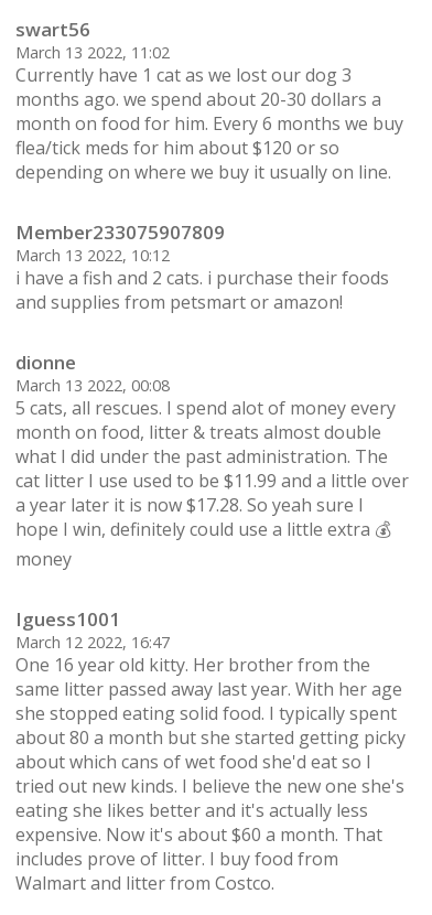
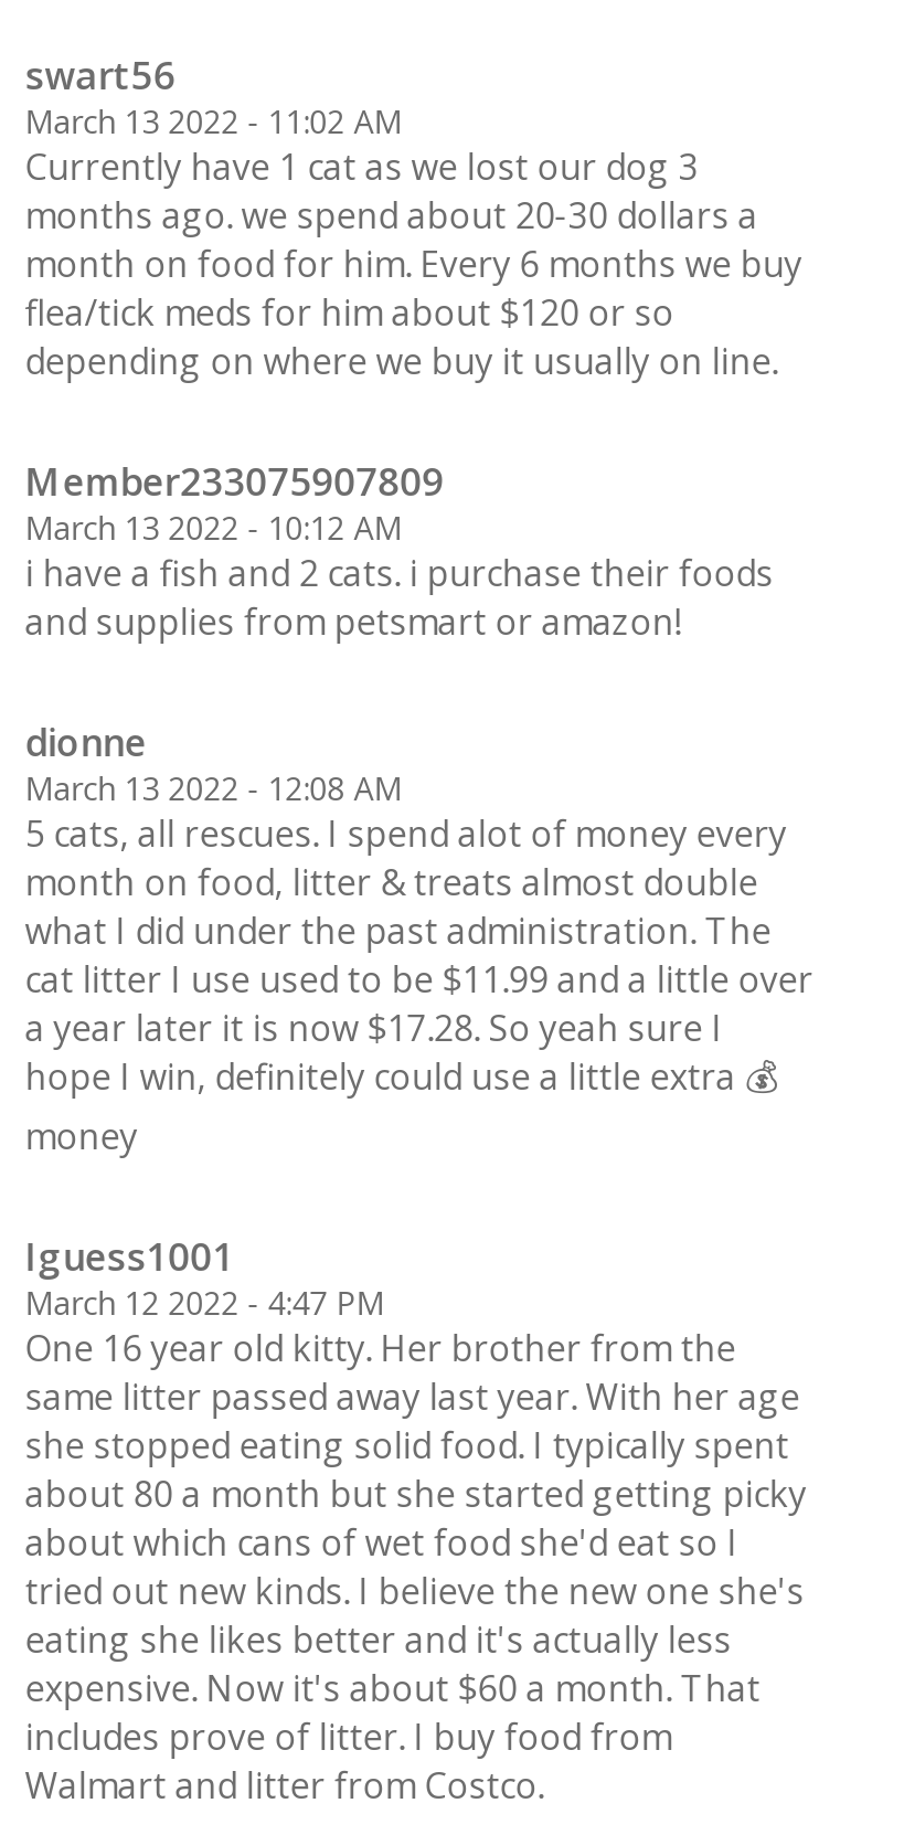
- March 13 2022, 11:02
+ March 13 2022 - 11:02 AM

- March 13 2022, 10:12
+ March 13 2022 - 10:12 AM

- March 13 2022, 00:08
+ March 13 2022 - 12:08 AM

- March 12 2022, 16:47
+ March 12 2022 - 4:47 PM
